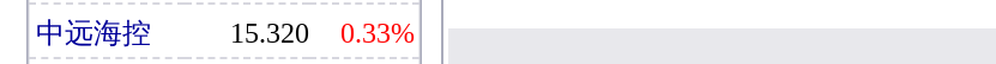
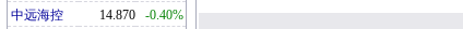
- 15.320
+ 14.870

- 0.33%
+ -0.40%
